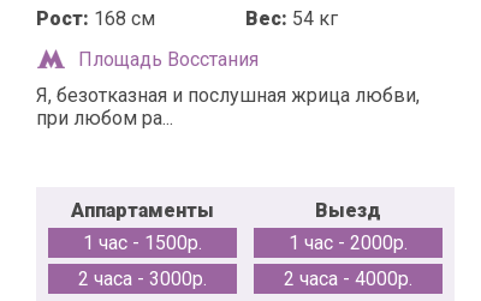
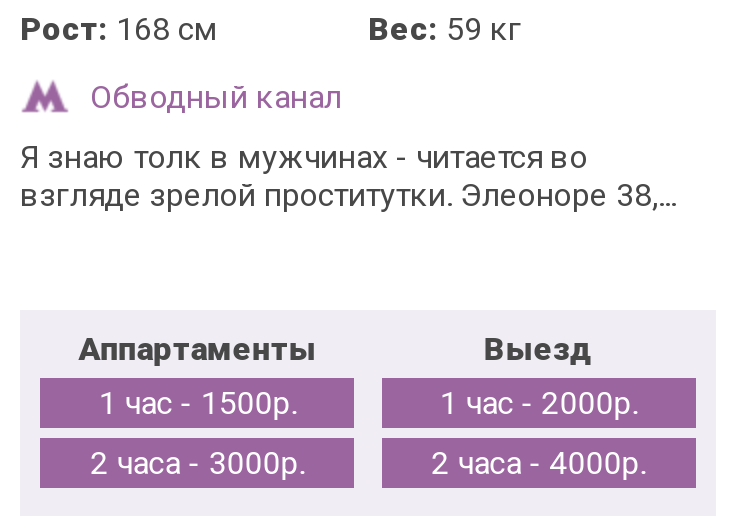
- Вес: 54 кг
+ Вес: 59 кг

- Площадь Восстания
+ Обводный канал

- Я, безотказная и послушная жрица любви,
- при любом ра...
+ Я знаю толк в мужчинах - читается во
+ взгляде зрелой проститутки. Элеоноре 38,...
